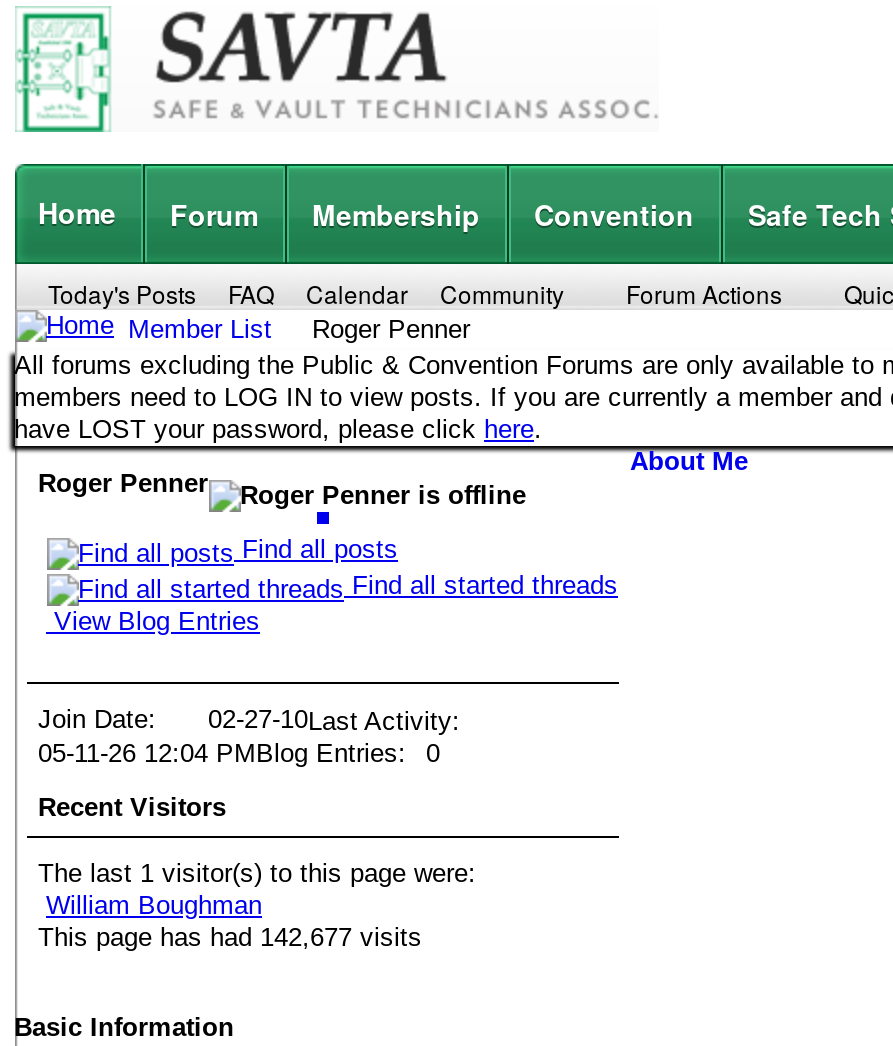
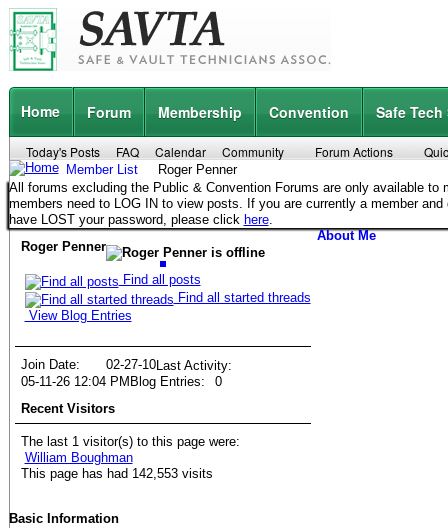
- This page has had 142,677 visits
+ This page has had 142,553 visits
